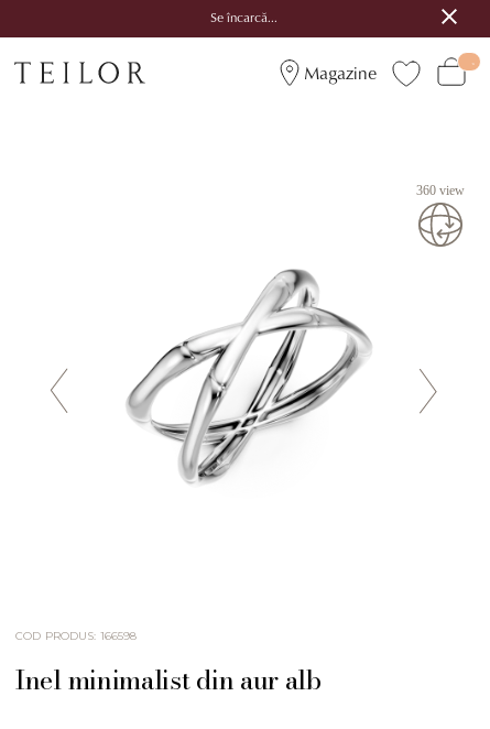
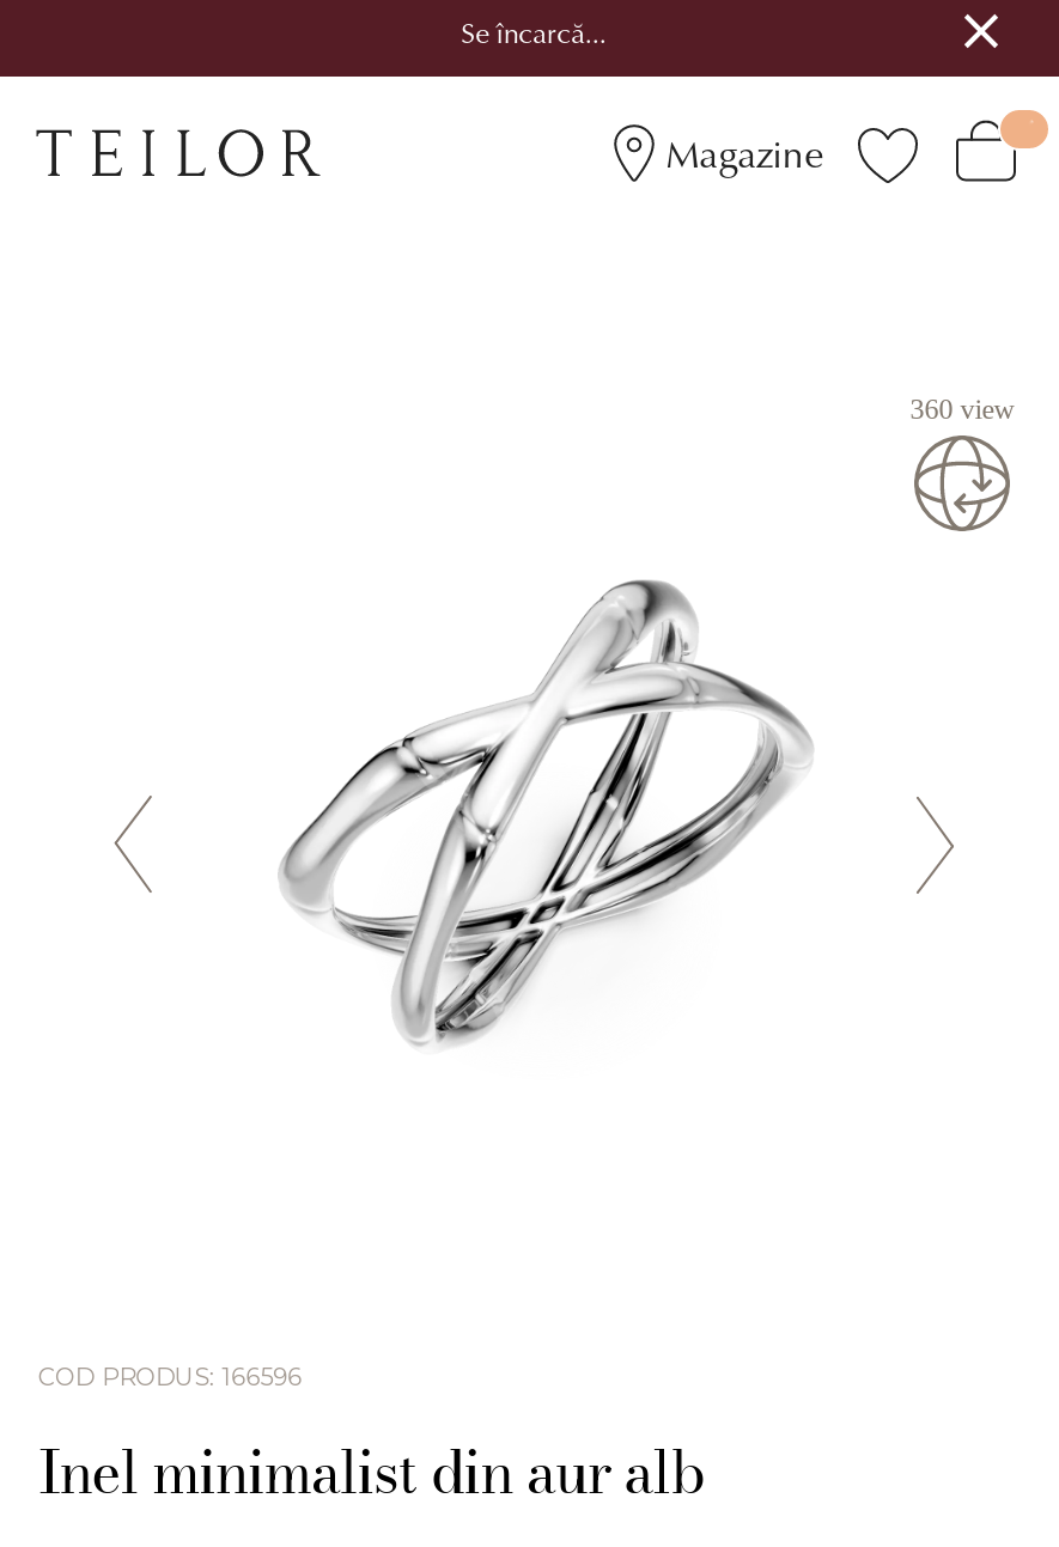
- COD PRODUS: 166598
+ COD PRODUS: 166596
